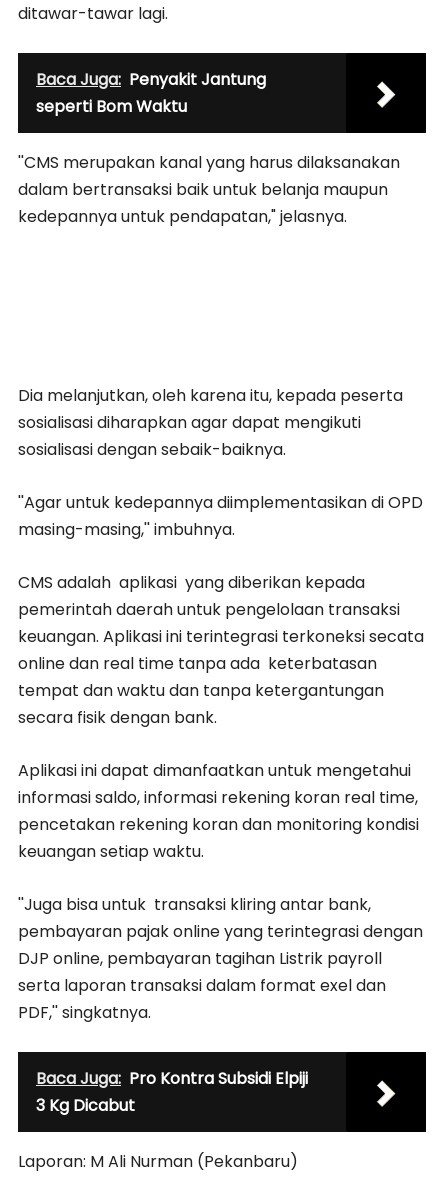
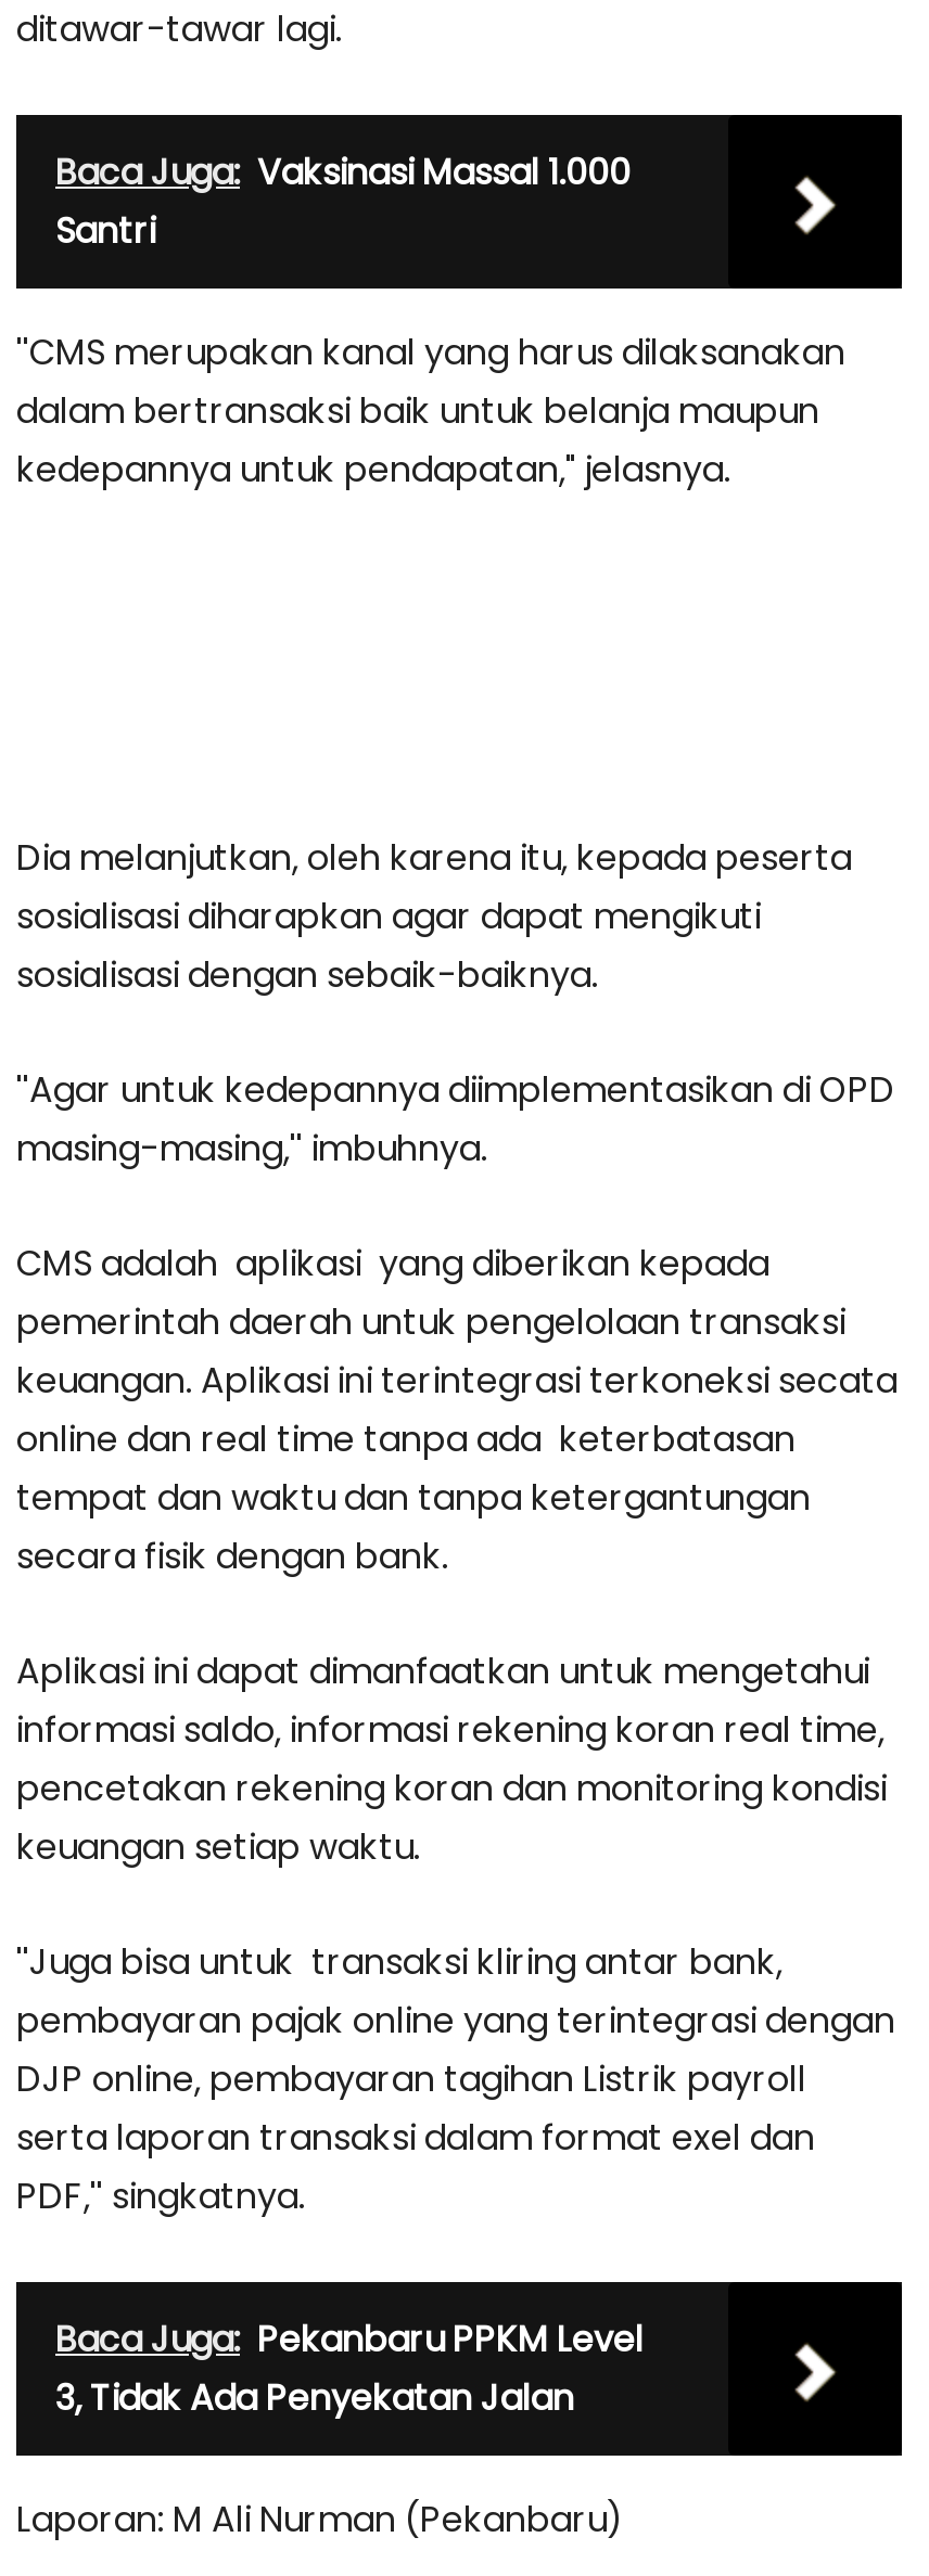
- Baca Juga: Penyakit Jantung
- seperti Bom Waktu
+ Baca Juga: Vaksinasi Massal 1.000
+ Santri

- Baca Juga: Pro Kontra Subsidi Elpiji
- 3 Kg Dicabut
+ Baca Juga: Pekanbaru PPKM Level
+ 3, Tidak Ada Penyekatan Jalan
